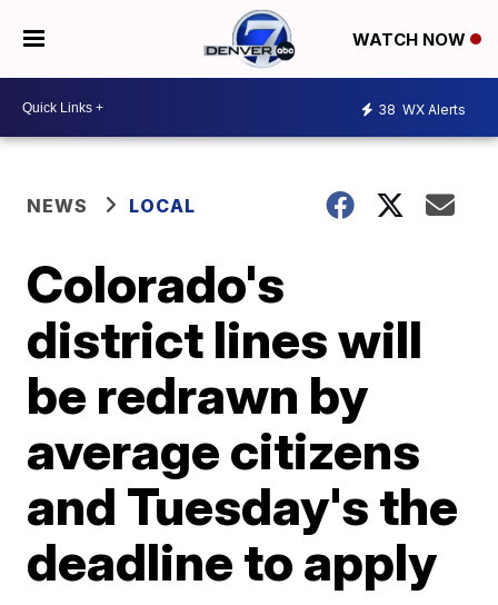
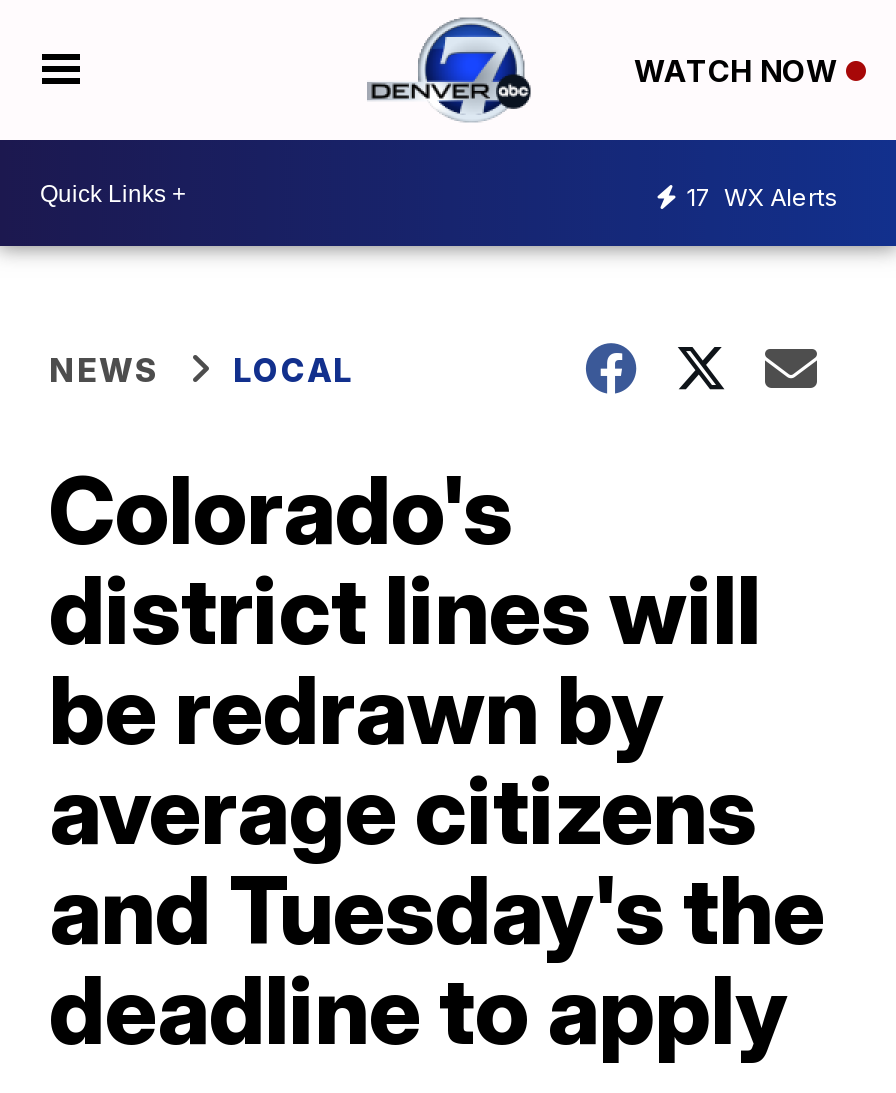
- 38 WX Alerts
+ 17 WX Alerts
